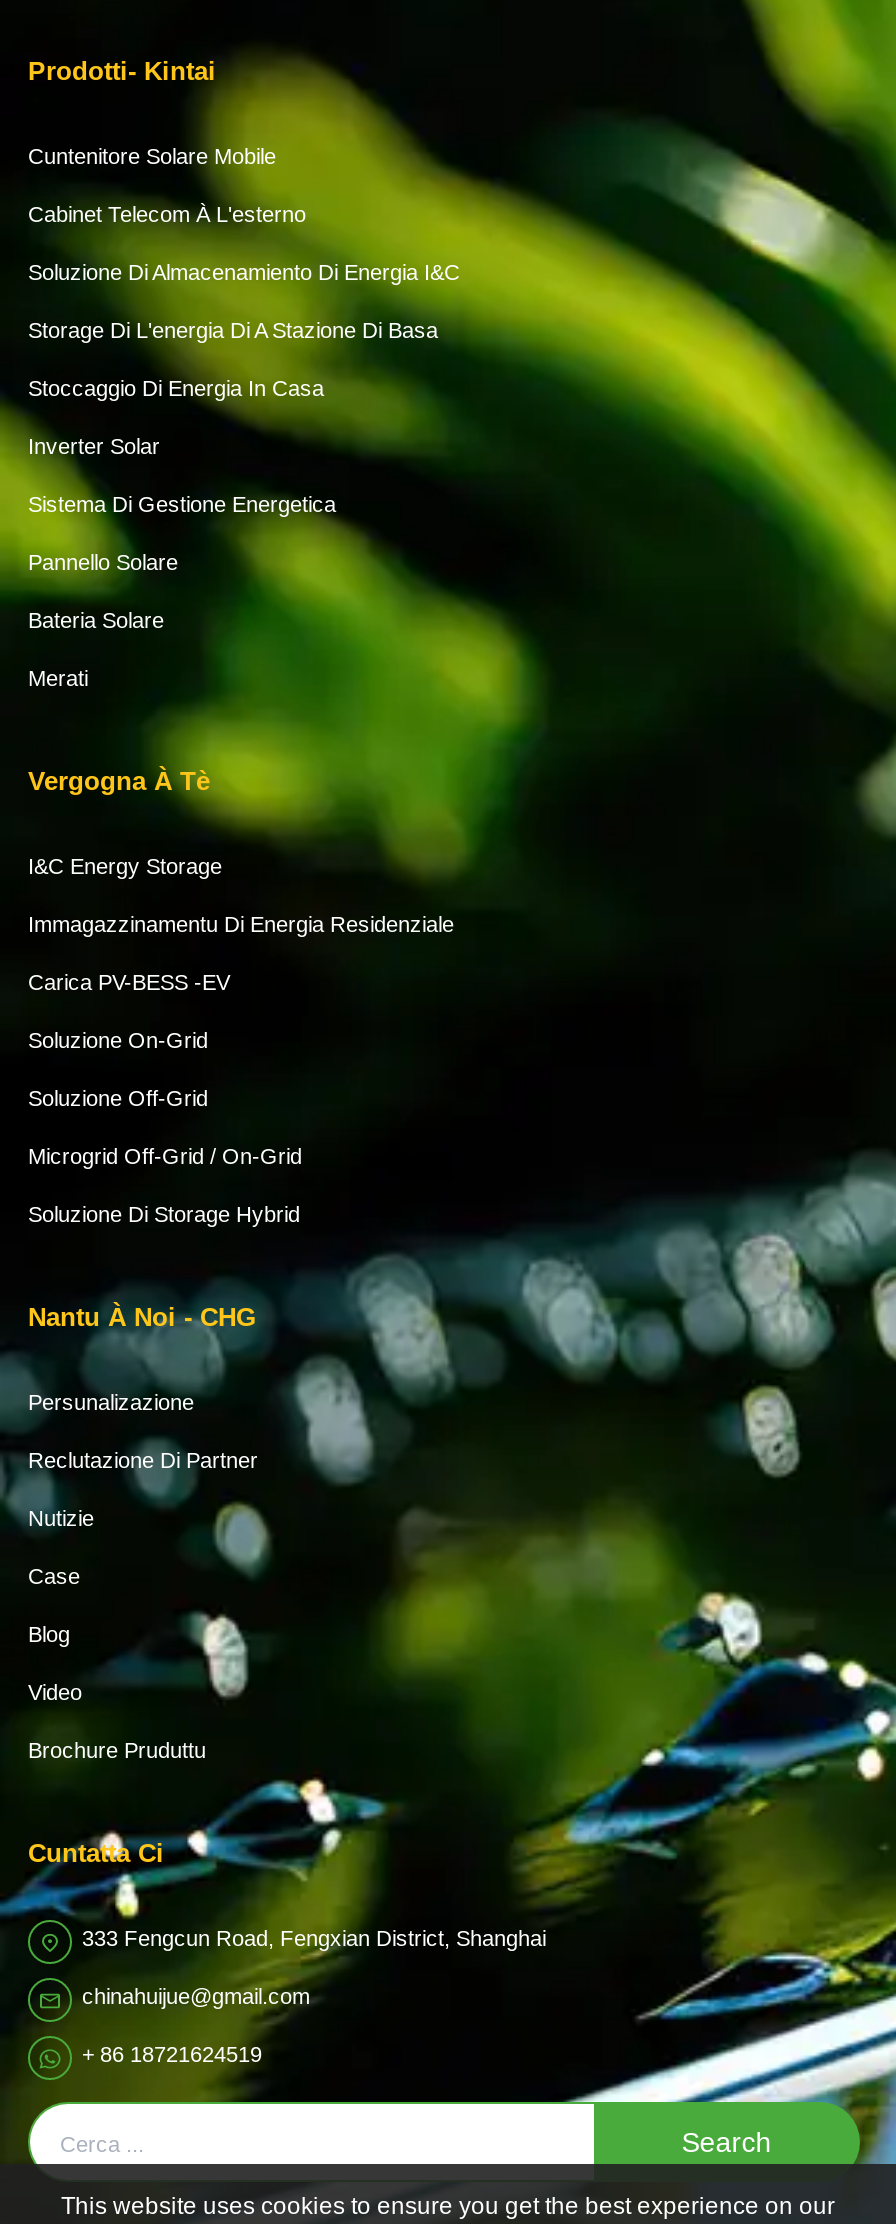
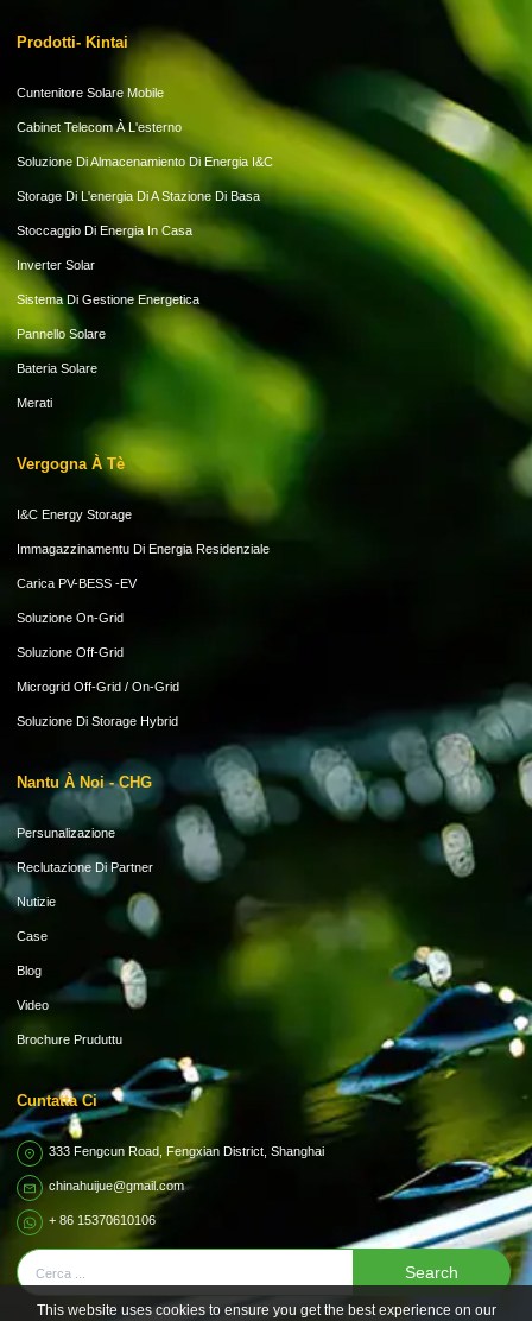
- + 86 18721624519
+ + 86 15370610106
